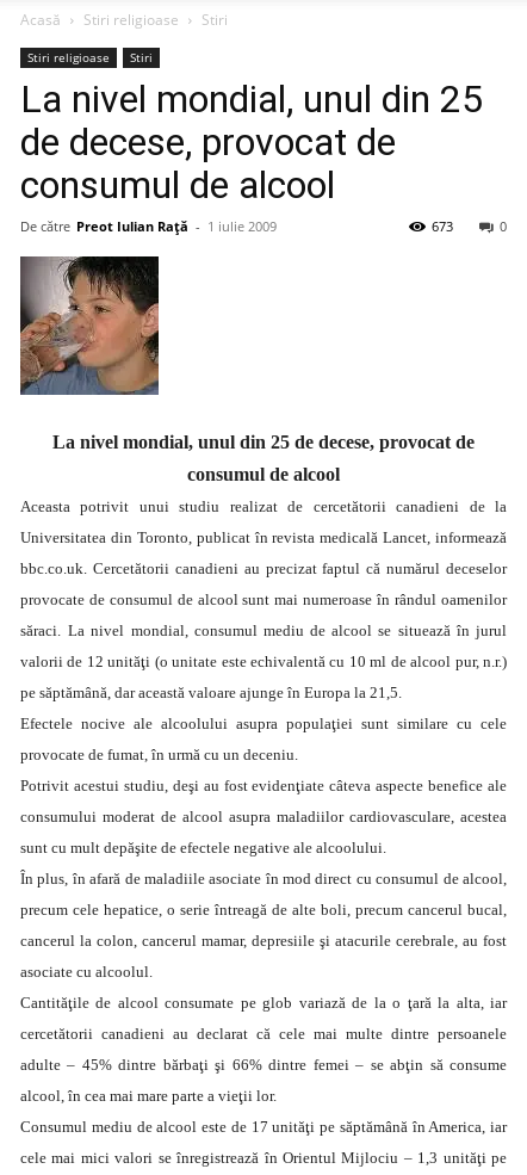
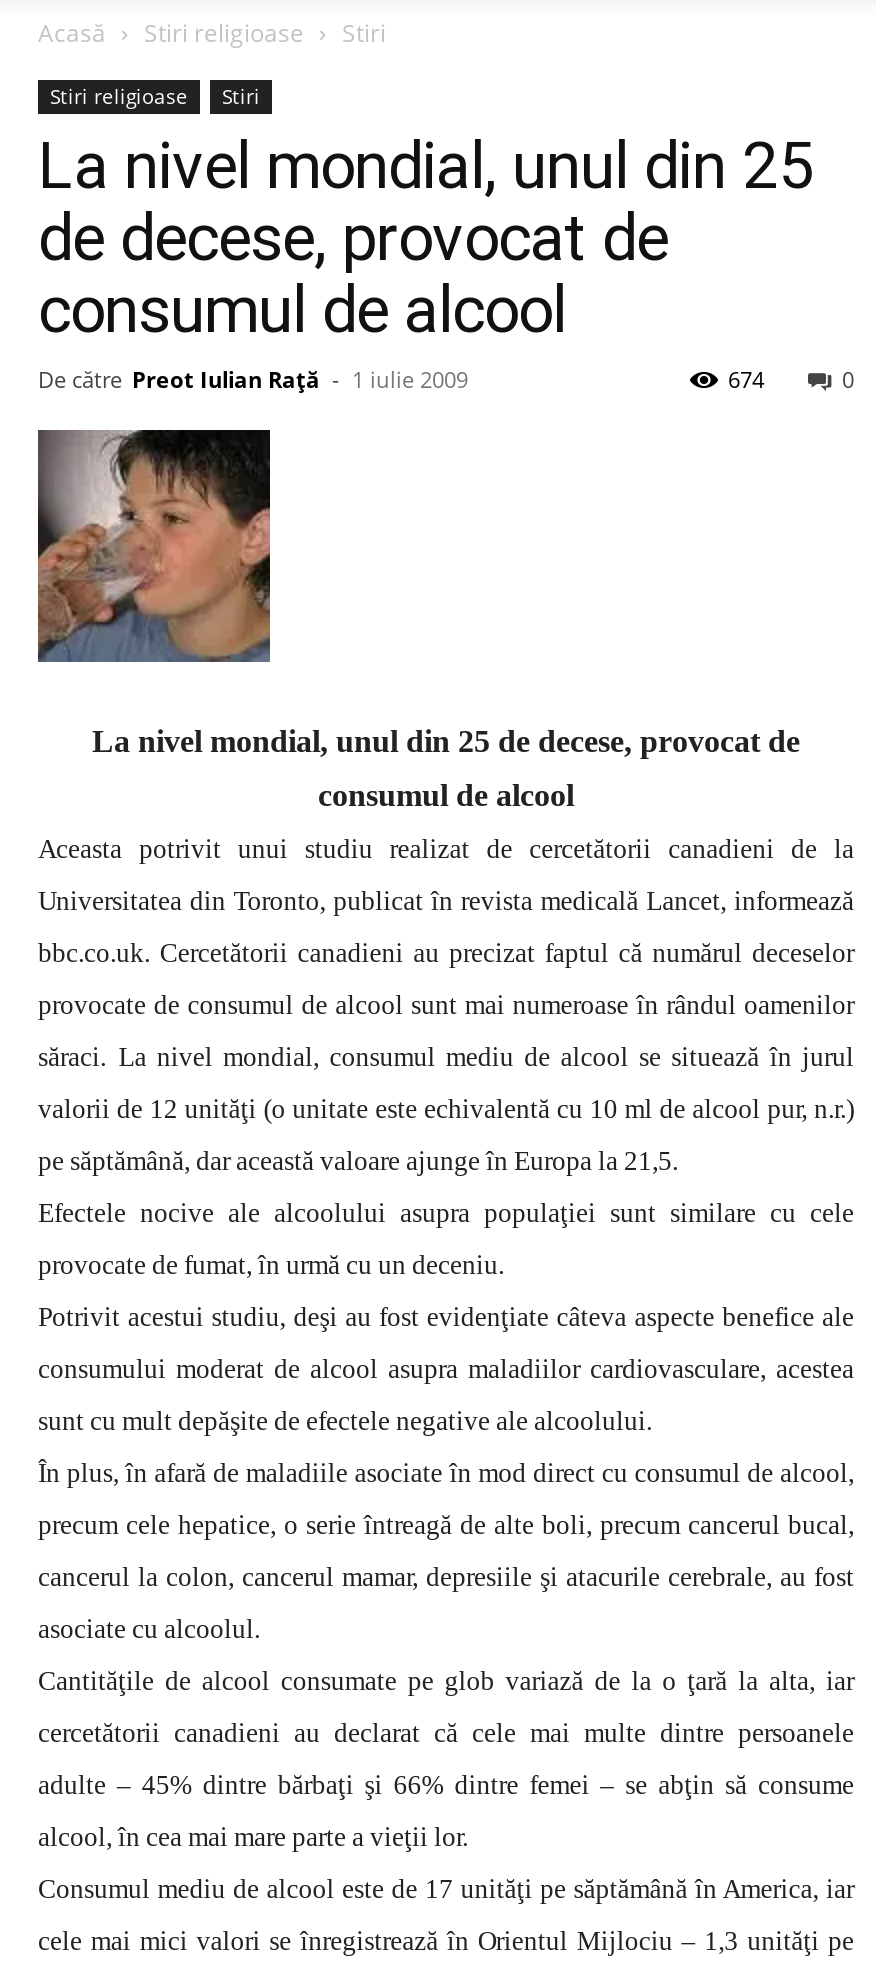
- 673
+ 674
